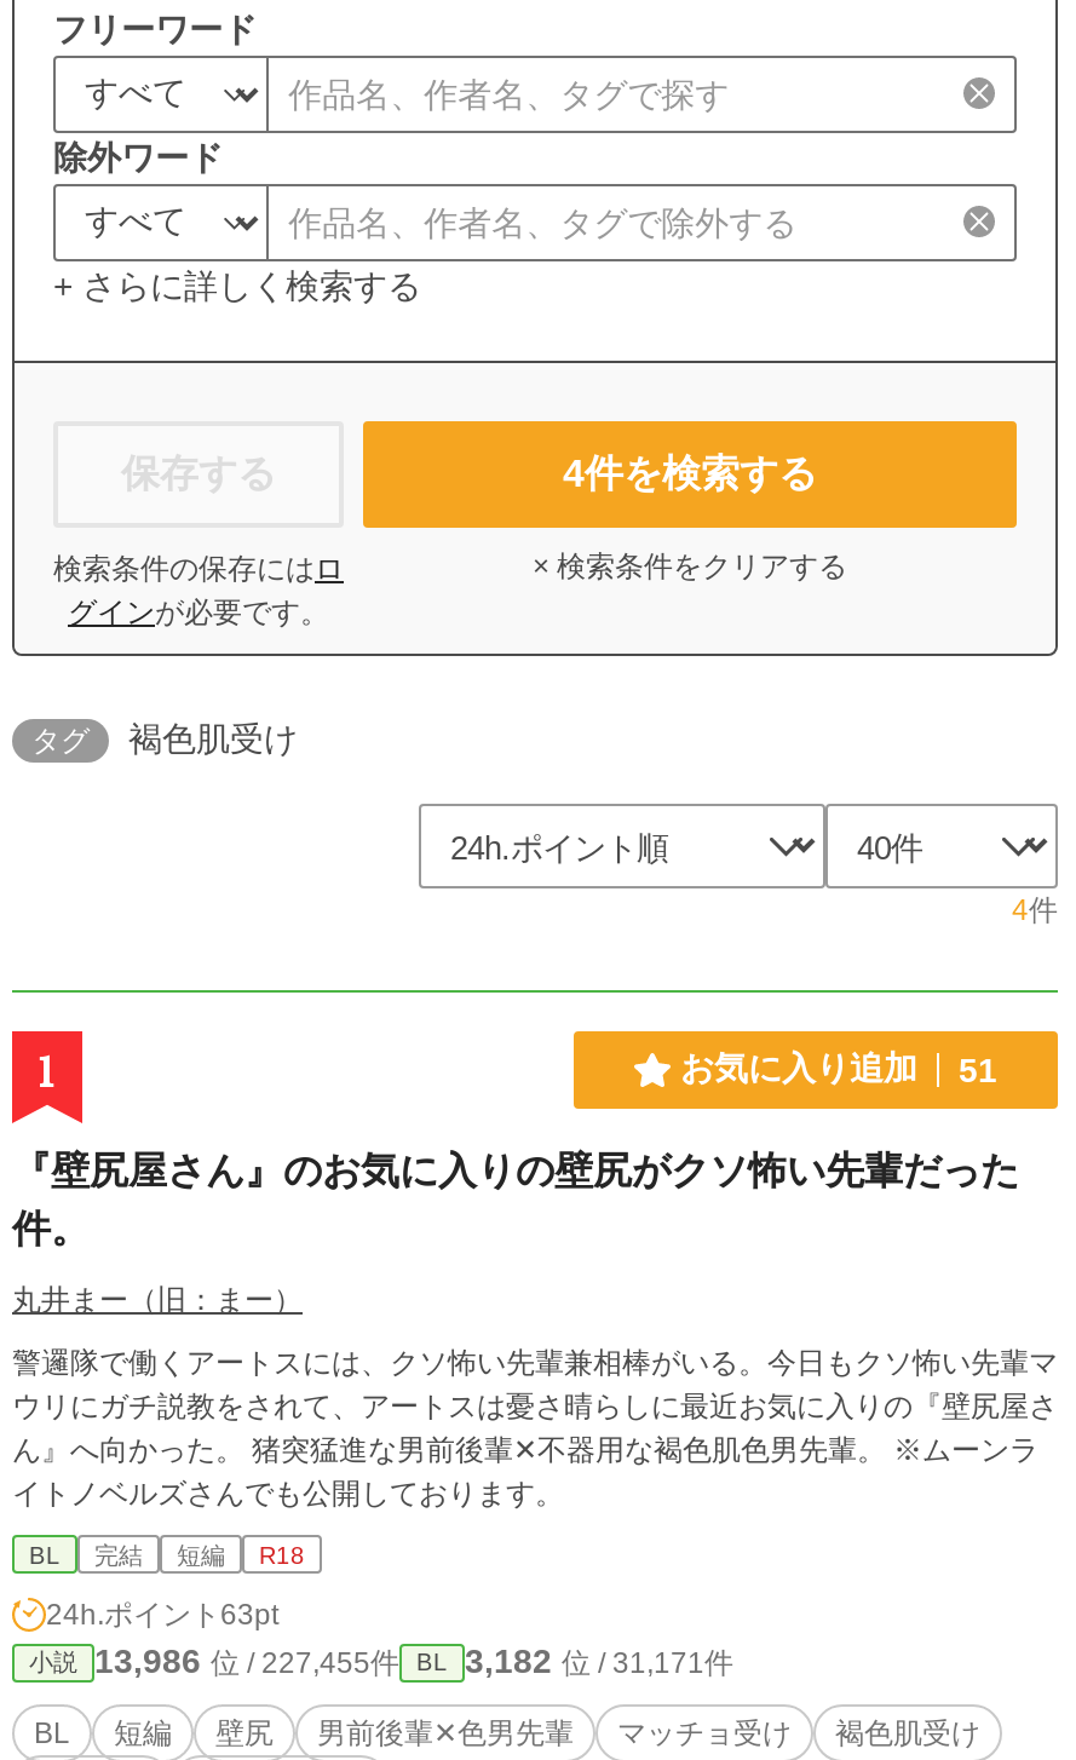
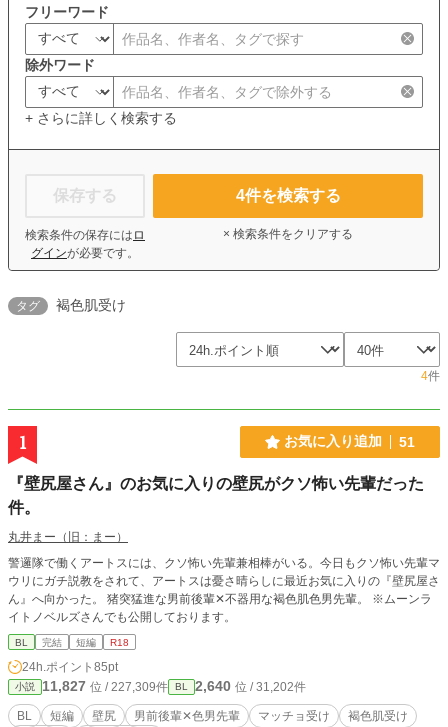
- 24h.ポイント63pt
+ 24h.ポイント85pt

- 13,986位 / 227,455件
+ 11,827位 / 227,309件

- 3,182位 / 31,171件
+ 2,640位 / 31,202件
